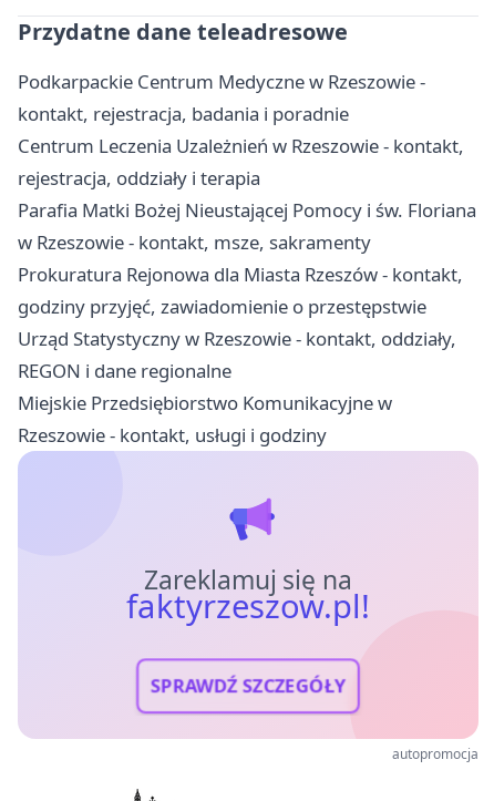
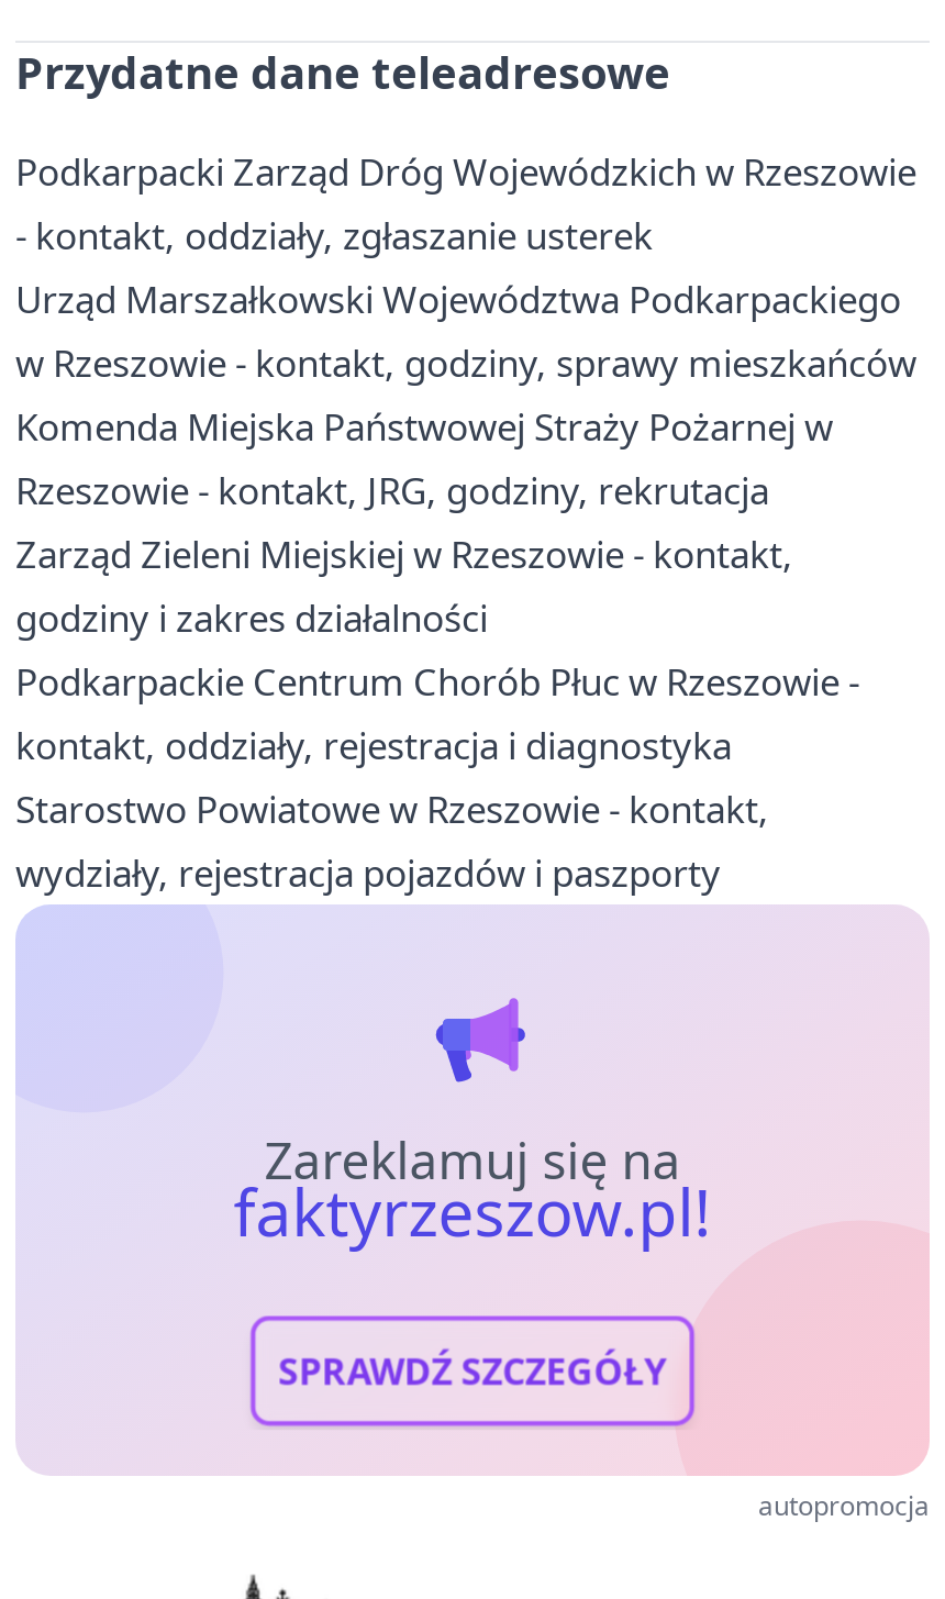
- Podkarpackie Centrum Medyczne w Rzeszowie -
- kontakt, rejestracja, badania i poradnie
- Centrum Leczenia Uzależnień w Rzeszowie - kontakt,
- rejestracja, oddziały i terapia
- Parafia Matki Bożej Nieustającej Pomocy i św. Floriana
- w Rzeszowie - kontakt, msze, sakramenty
- Prokuratura Rejonowa dla Miasta Rzeszów - kontakt,
- godziny przyjęć, zawiadomienie o przestępstwie
- Urząd Statystyczny w Rzeszowie - kontakt, oddziały,
- REGON i dane regionalne
- Miejskie Przedsiębiorstwo Komunikacyjne w
- Rzeszowie - kontakt, usługi i godziny
+ Podkarpacki Zarząd Dróg Wojewódzkich w Rzeszowie
+ - kontakt, oddziały, zgłaszanie usterek
+ Urząd Marszałkowski Województwa Podkarpackiego
+ w Rzeszowie - kontakt, godziny, sprawy mieszkańców
+ Komenda Miejska Państwowej Straży Pożarnej w
+ Rzeszowie - kontakt, JRG, godziny, rekrutacja
+ Zarząd Zieleni Miejskiej w Rzeszowie - kontakt,
+ godziny i zakres działalności
+ Podkarpackie Centrum Chorób Płuc w Rzeszowie -
+ kontakt, oddziały, rejestracja i diagnostyka
+ Starostwo Powiatowe w Rzeszowie - kontakt,
+ wydziały, rejestracja pojazdów i paszporty
